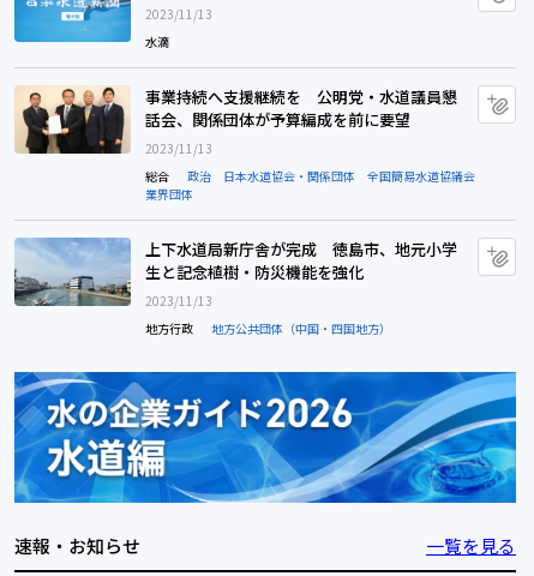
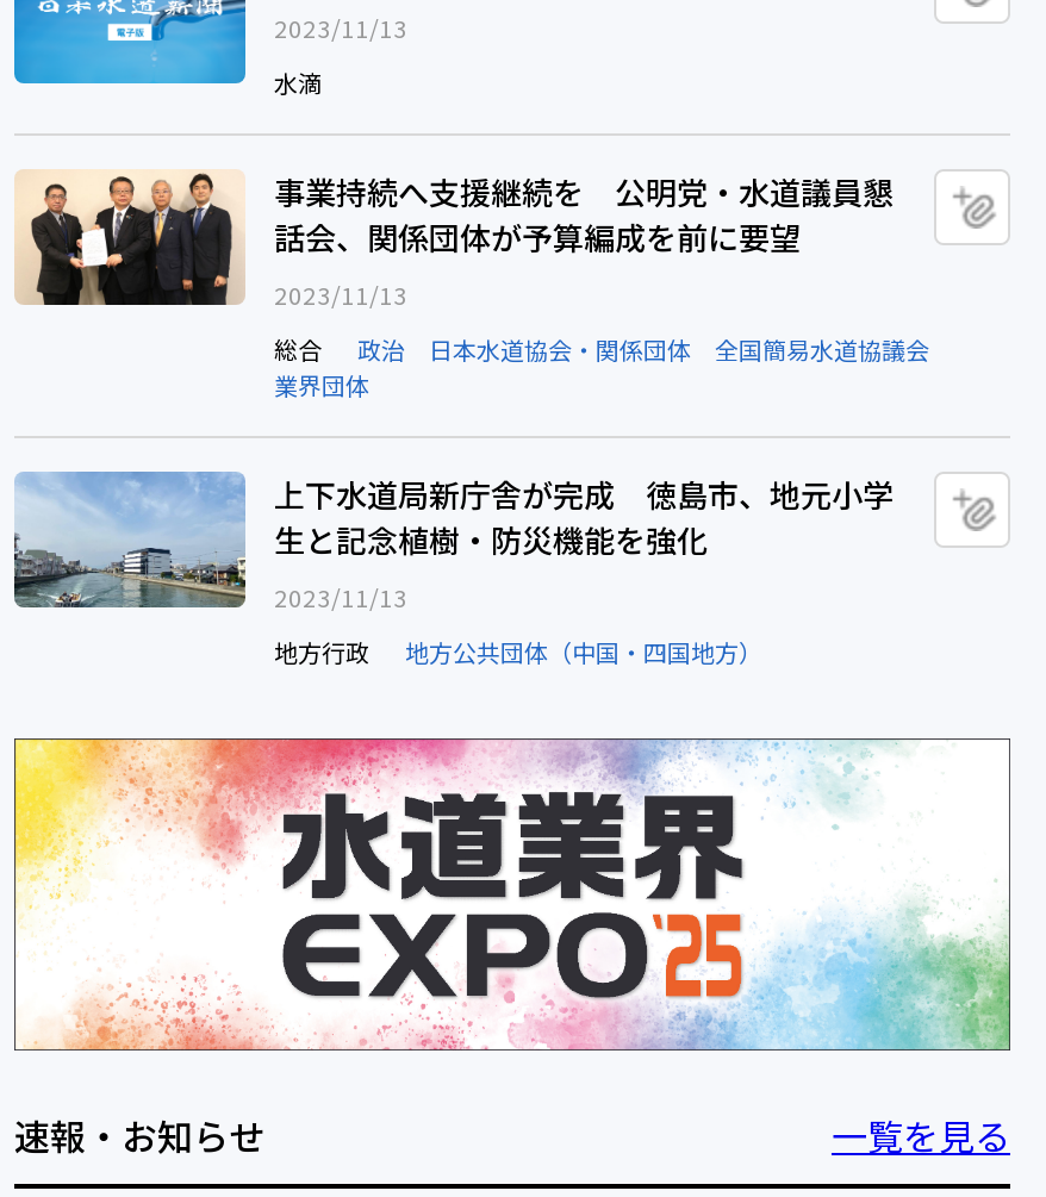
- [image]
+ [image]
